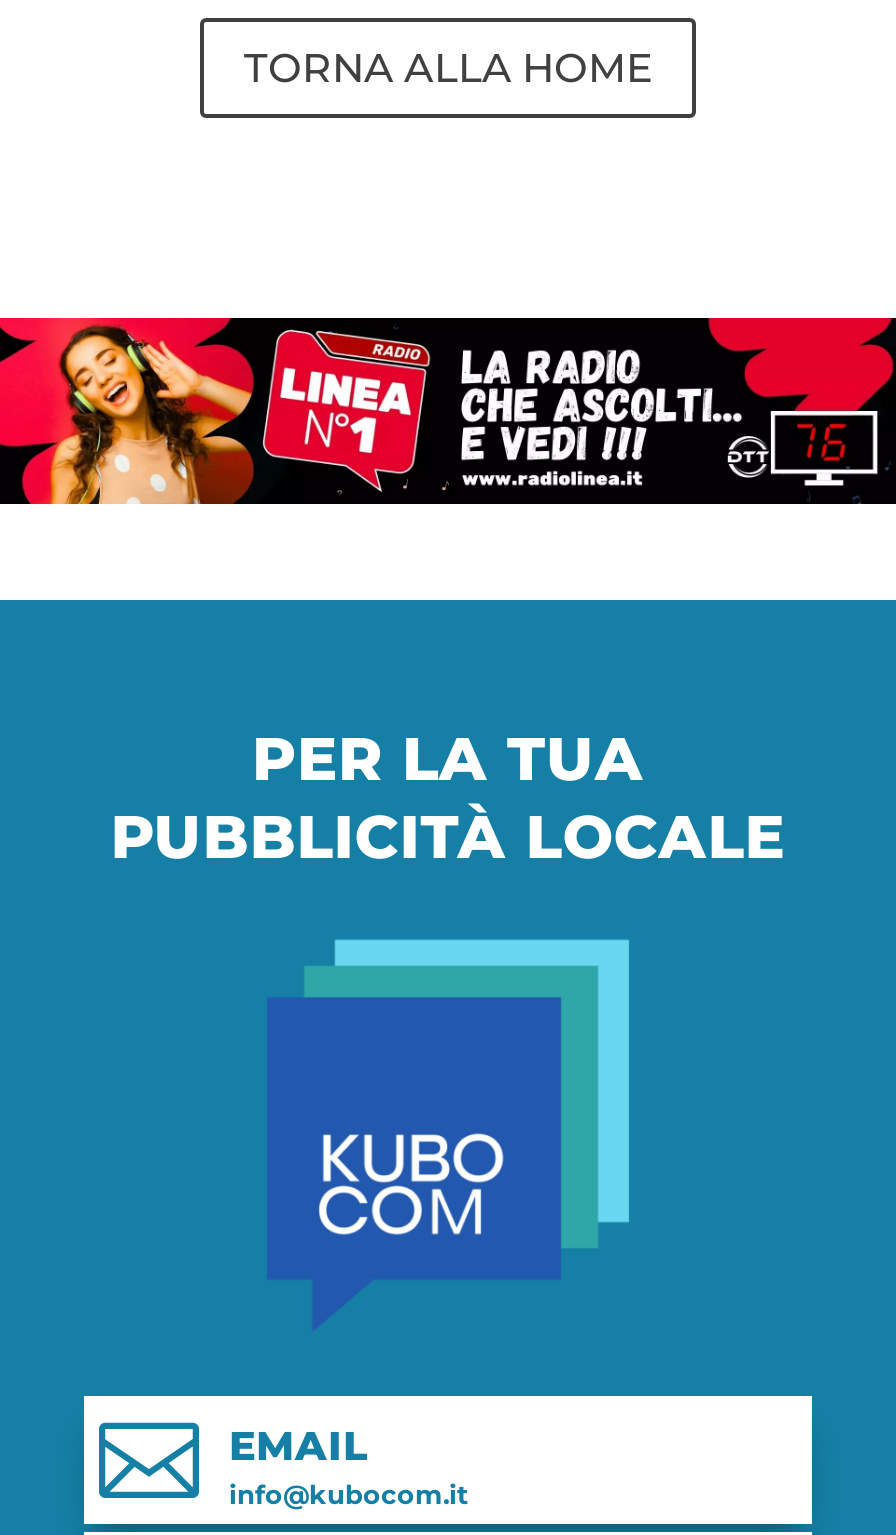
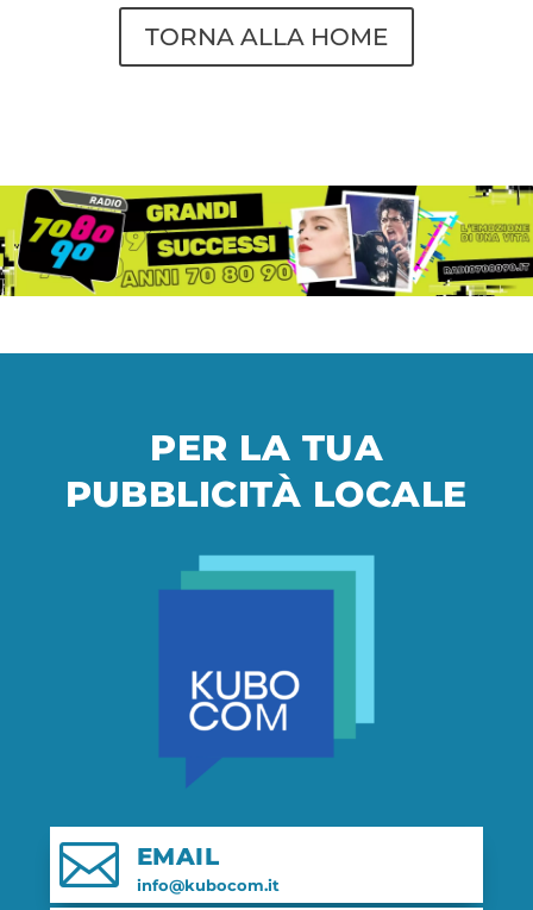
- [image]
+ [image]
